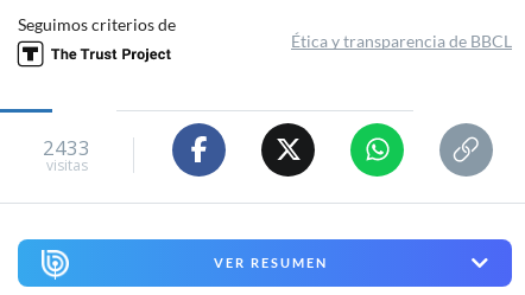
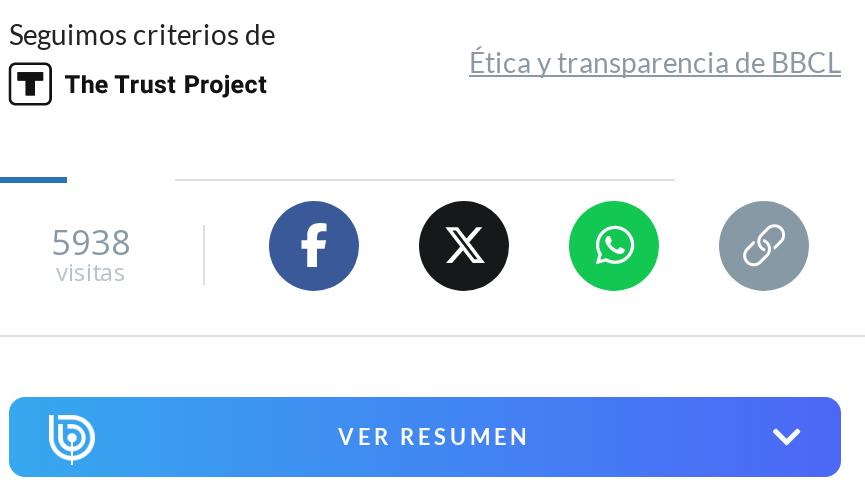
- 2433
+ 5938
